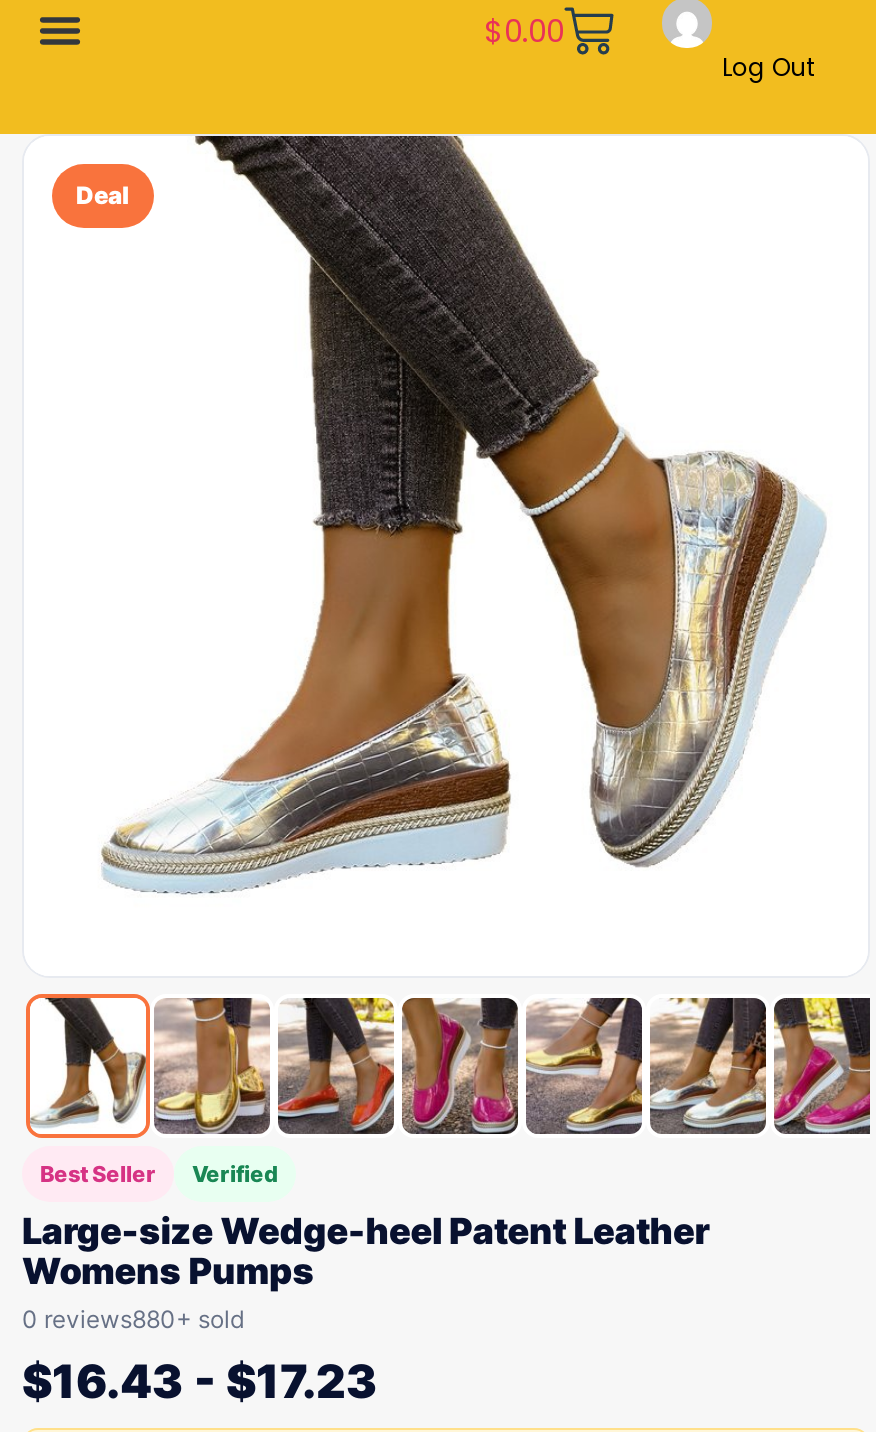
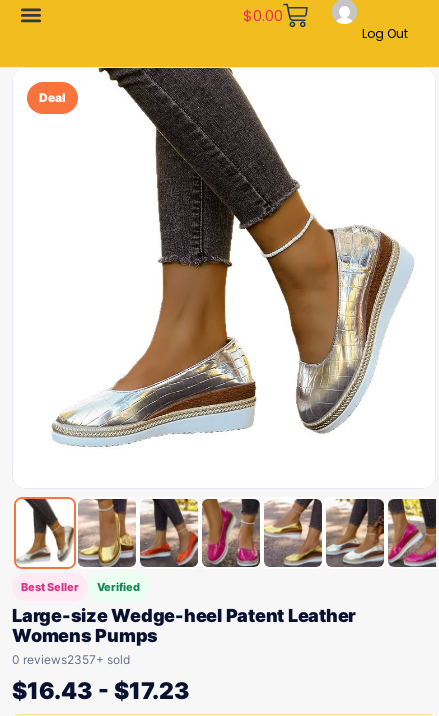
- 0 reviews880+ sold
+ 0 reviews2357+ sold
